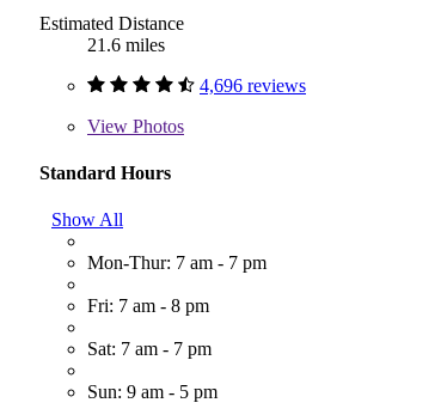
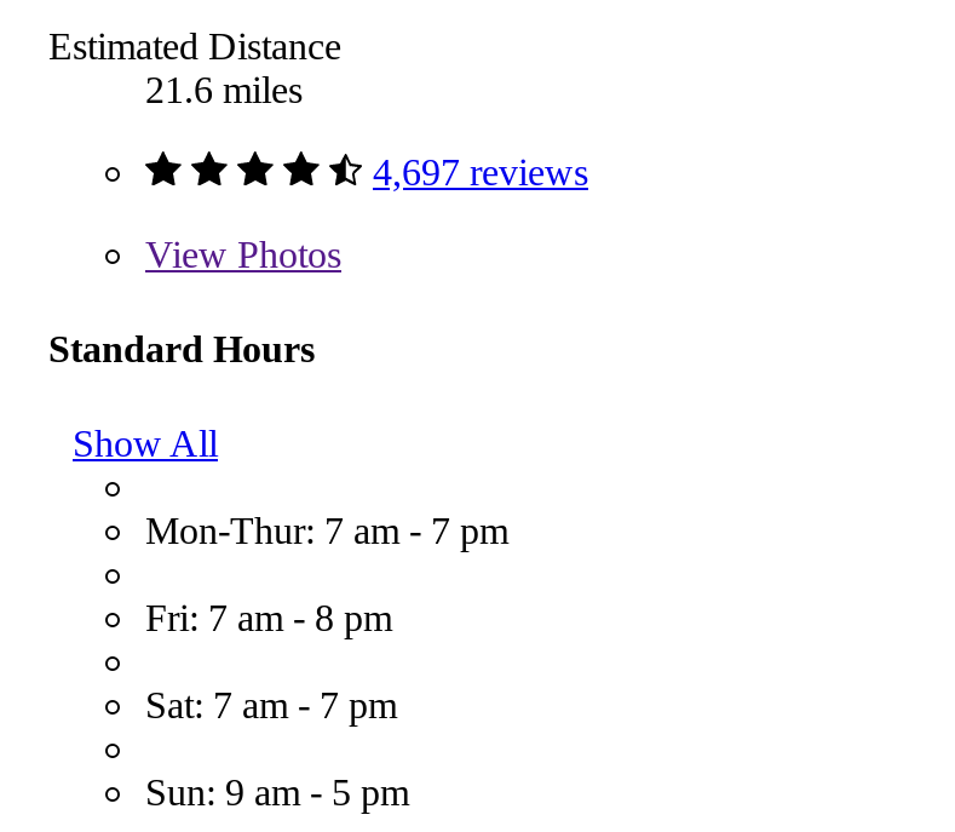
- 4,696 reviews
+ 4,697 reviews
